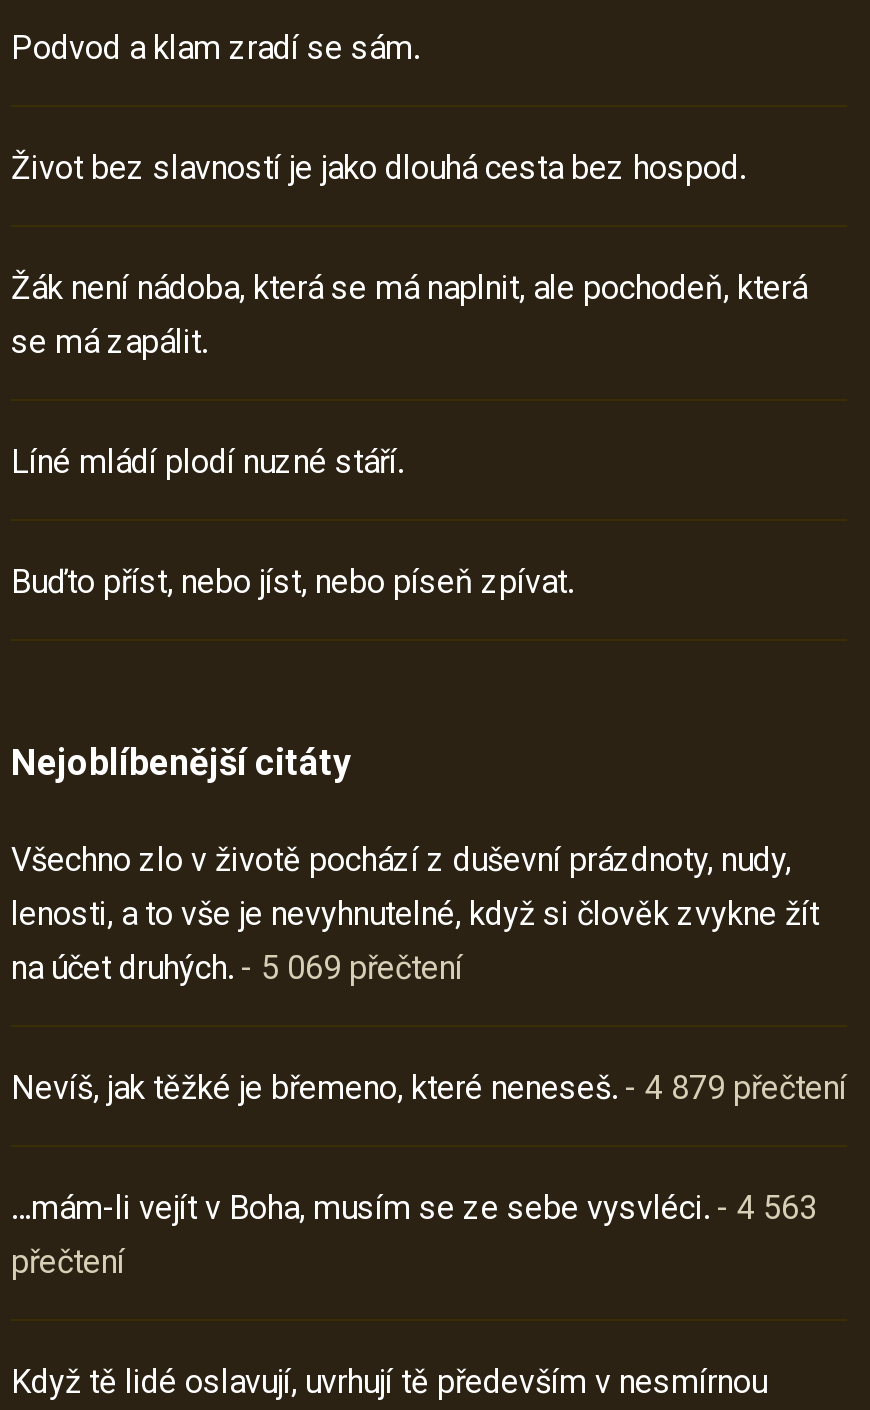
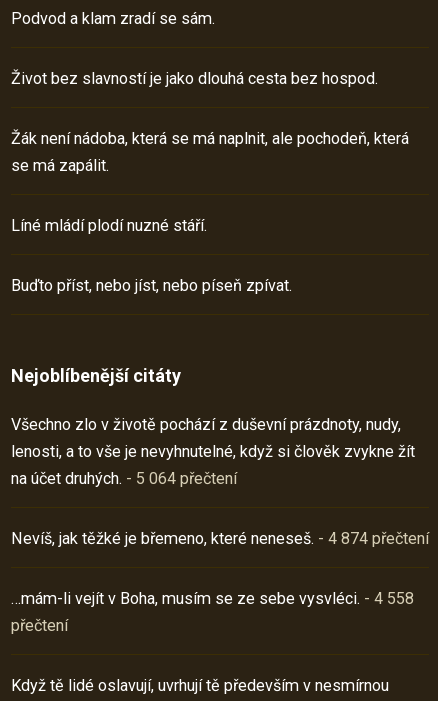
- na účet druhých. - 5 069 přečtení
+ na účet druhých. - 5 064 přečtení

- Nevíš, jak těžké je břemeno, které neneseš. - 4 879 přečtení
+ Nevíš, jak těžké je břemeno, které neneseš. - 4 874 přečtení

- …mám-li vejít v Boha, musím se ze sebe vysvléci. - 4 563
+ …mám-li vejít v Boha, musím se ze sebe vysvléci. - 4 558
